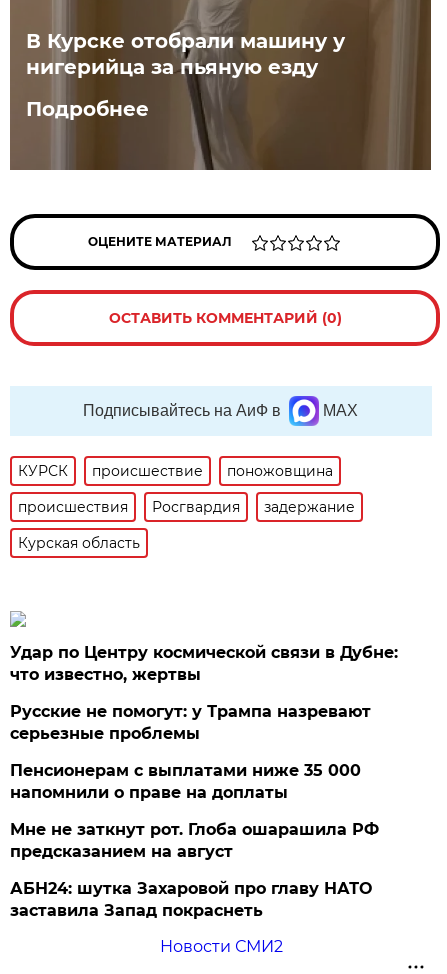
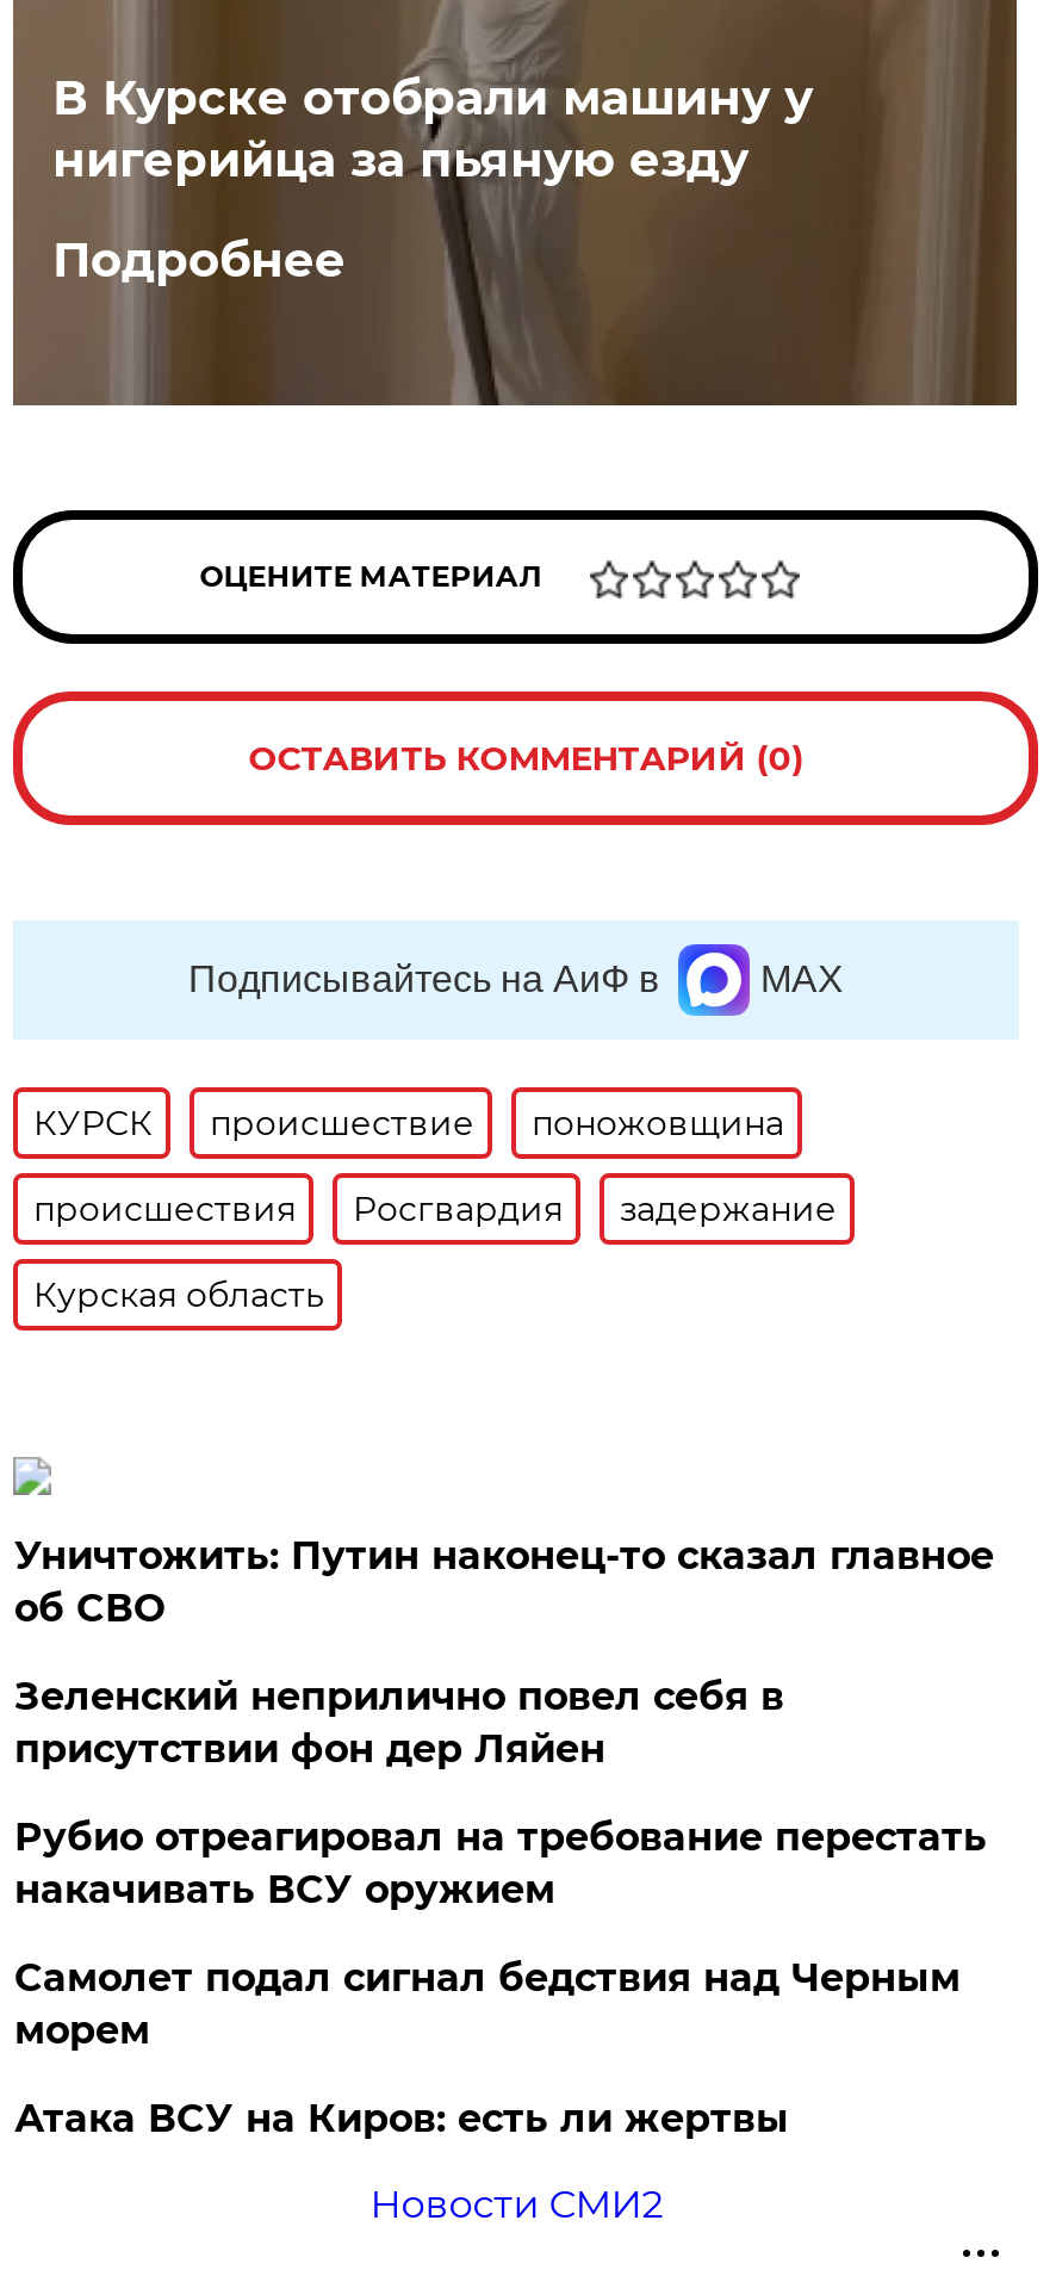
- Удар по Центру космической связи в Дубне:
- что известно, жертвы
+ Уничтожить: Путин наконец-то сказал главное
+ об СВО

- Русские не помогут: у Трампа назревают
- серьезные проблемы
+ Зеленский неприлично повел cебя в
+ присутствии фон дер Ляйен

- Пенсионерам с выплатами ниже 35 000
- напомнили о праве на доплаты
+ Рубио отреагировал на требование перестать
+ накачивать ВСУ оружием

- Мне не заткнут рот. Глоба ошарашила РФ
- предсказанием на август
+ Самолет подал сигнал бедствия над Черным
+ морем

- АБН24: шутка Захаровой про главу НАТО
- заставила Запад покраснеть
+ Атака ВСУ на Киров: есть ли жертвы
